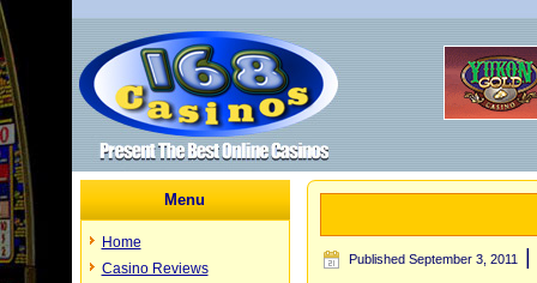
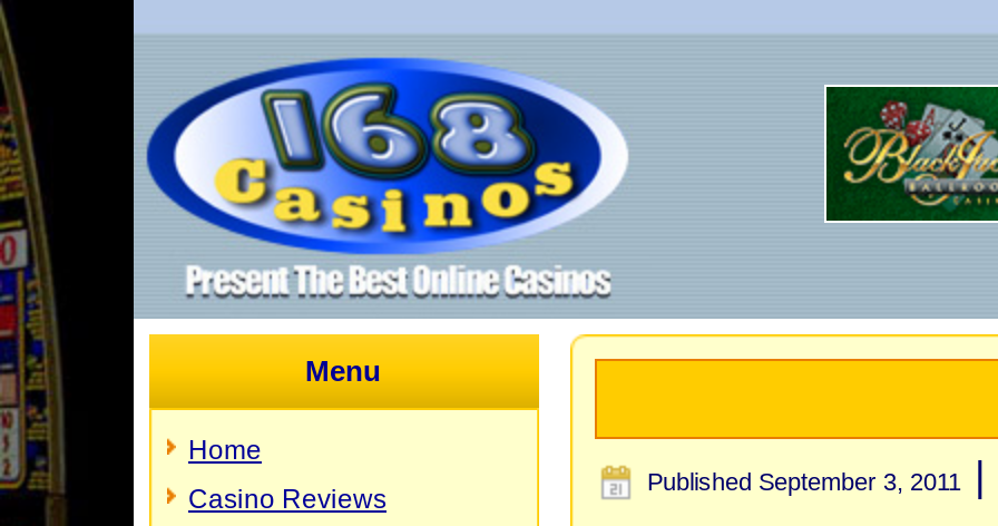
- [image]
+ [image]
